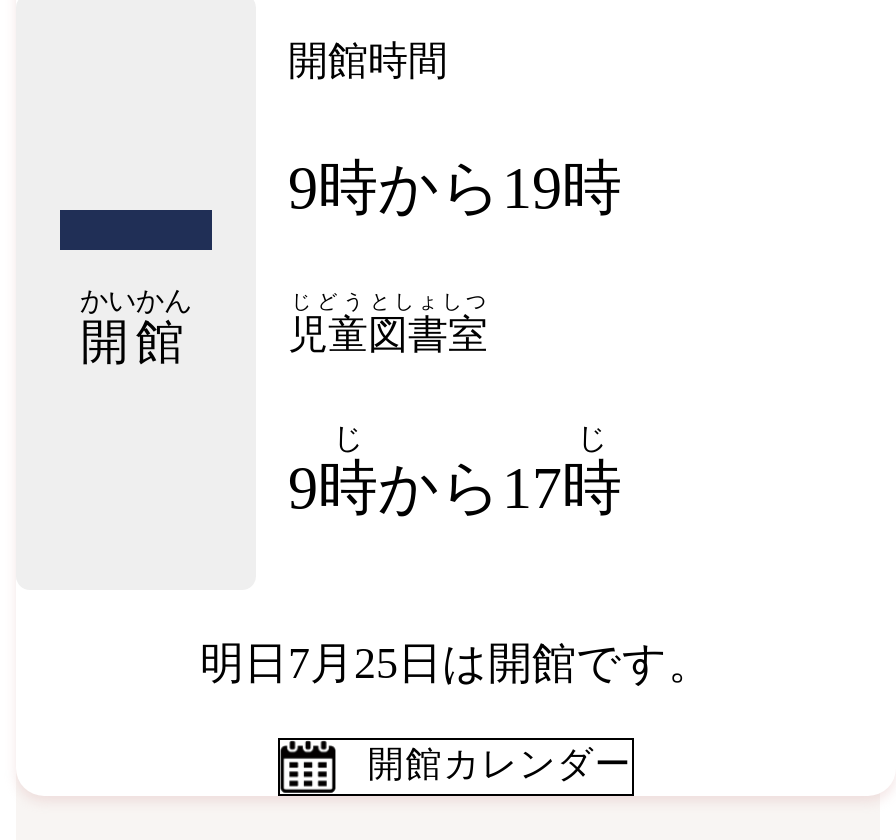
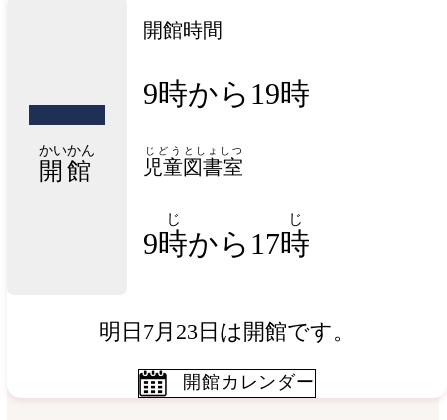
- 明日7月25日は開館です。
+ 明日7月23日は開館です。
